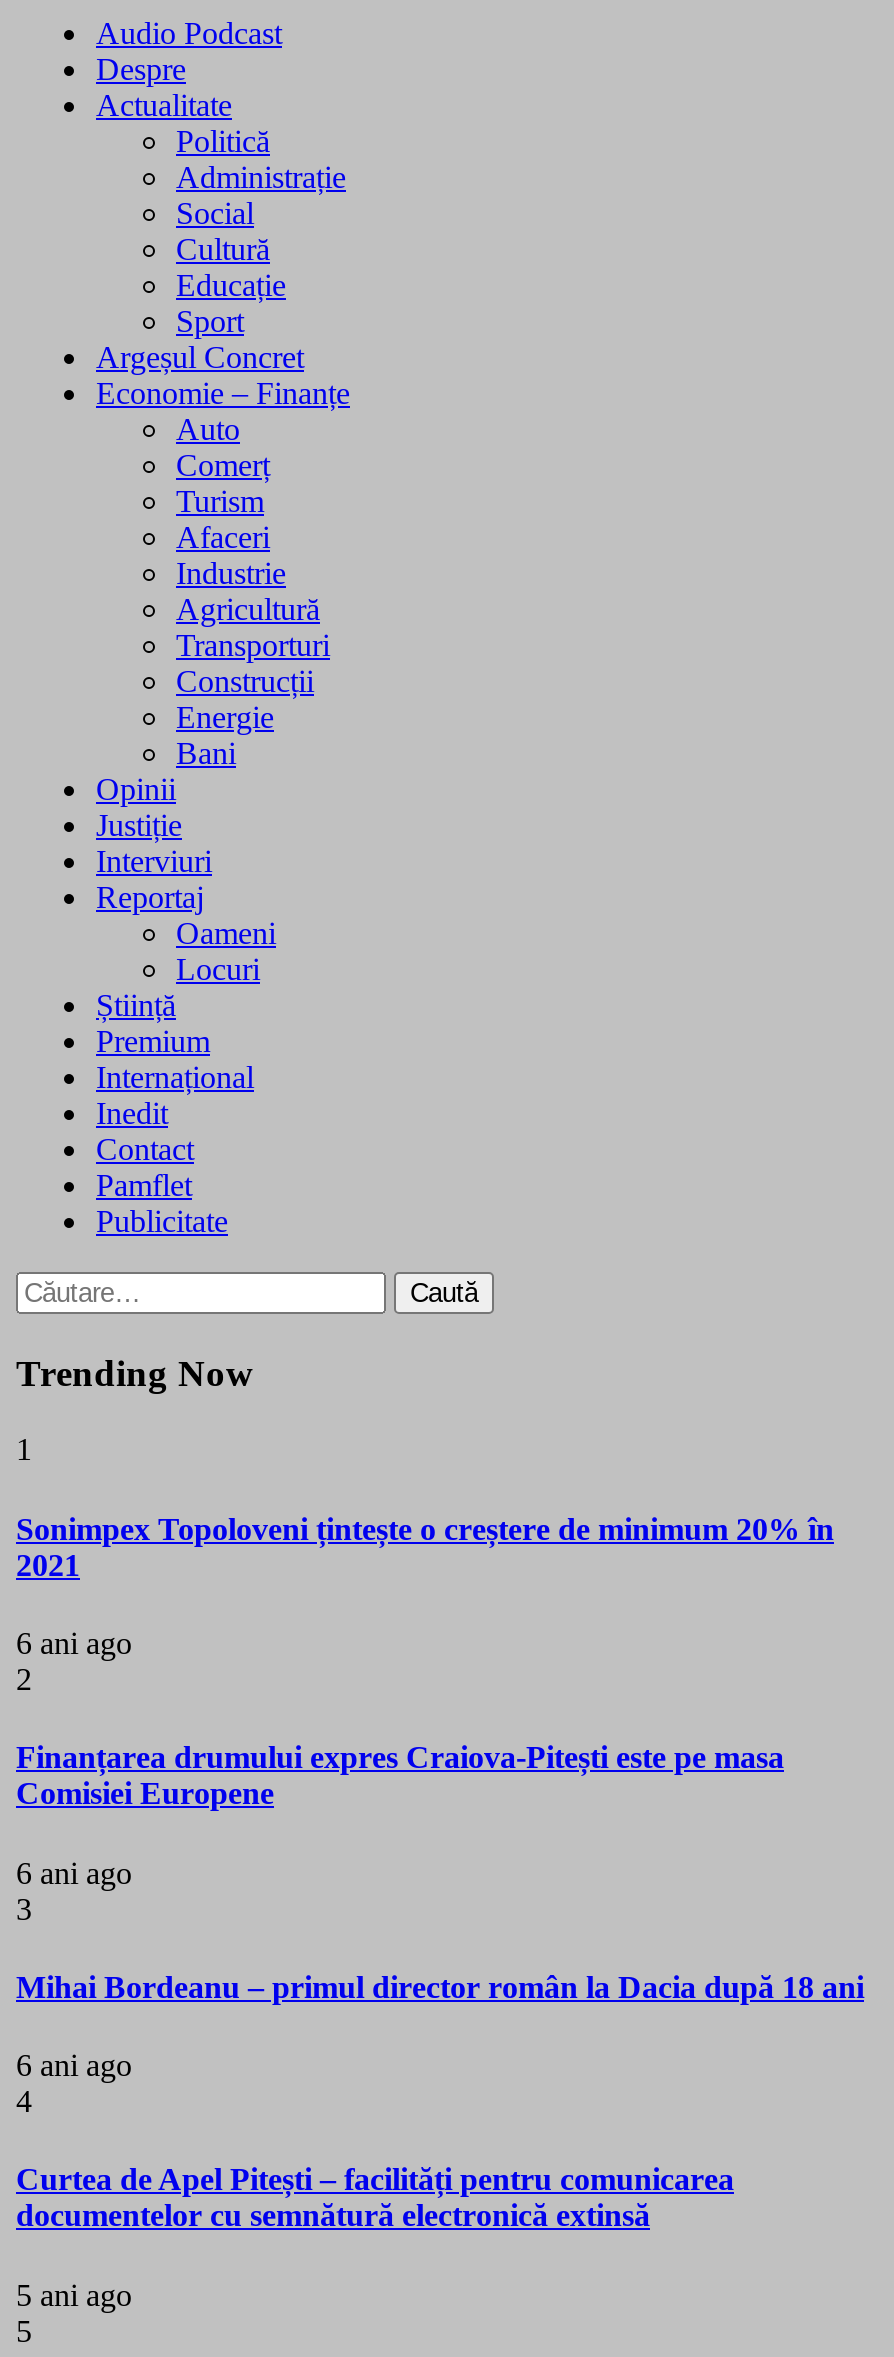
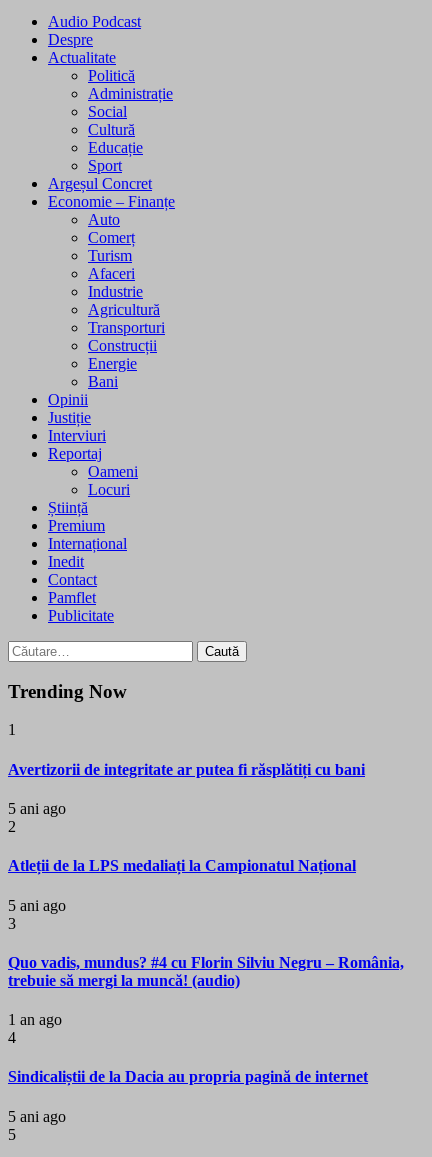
- Sonimpex Topoloveni țintește o creștere de minimum 20% în
- 2021
+ Avertizorii de integritate ar putea fi răsplătiți cu bani

- 6 ani ago
+ 5 ani ago

- Finanțarea drumului expres Craiova-Pitești este pe masa
- Comisiei Europene
+ Atleții de la LPS medaliați la Campionatul Național

- 6 ani ago
+ 5 ani ago

- Mihai Bordeanu – primul director român la Dacia după 18 ani
+ Quo vadis, mundus? #4 cu Florin Silviu Negru – România,
+ trebuie să mergi la muncă! (audio)

- 6 ani ago
+ 1 an ago

- Curtea de Apel Pitești – facilități pentru comunicarea
- documentelor cu semnătură electronică extinsă
+ Sindicaliștii de la Dacia au propria pagină de internet
